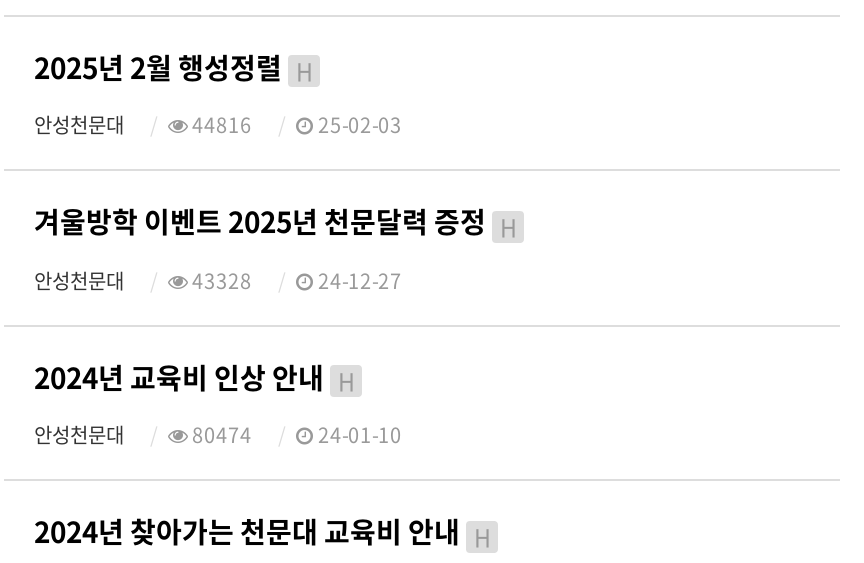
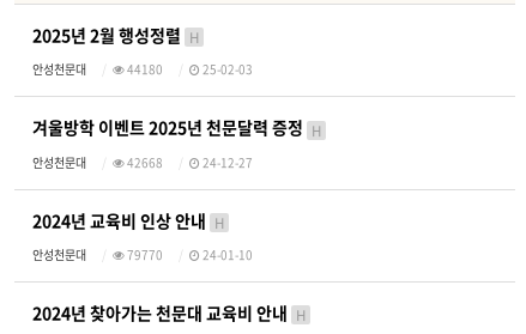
- 44816
+ 44180

- 43328
+ 42668

- 80474
+ 79770
